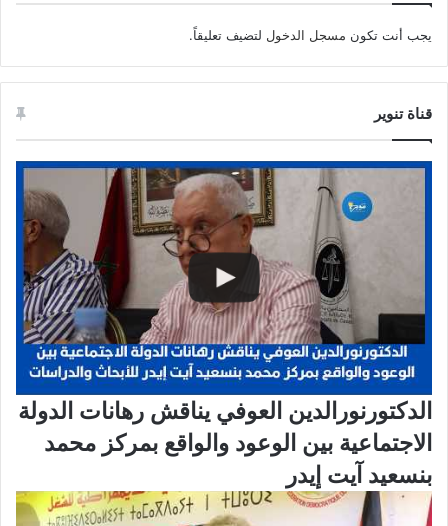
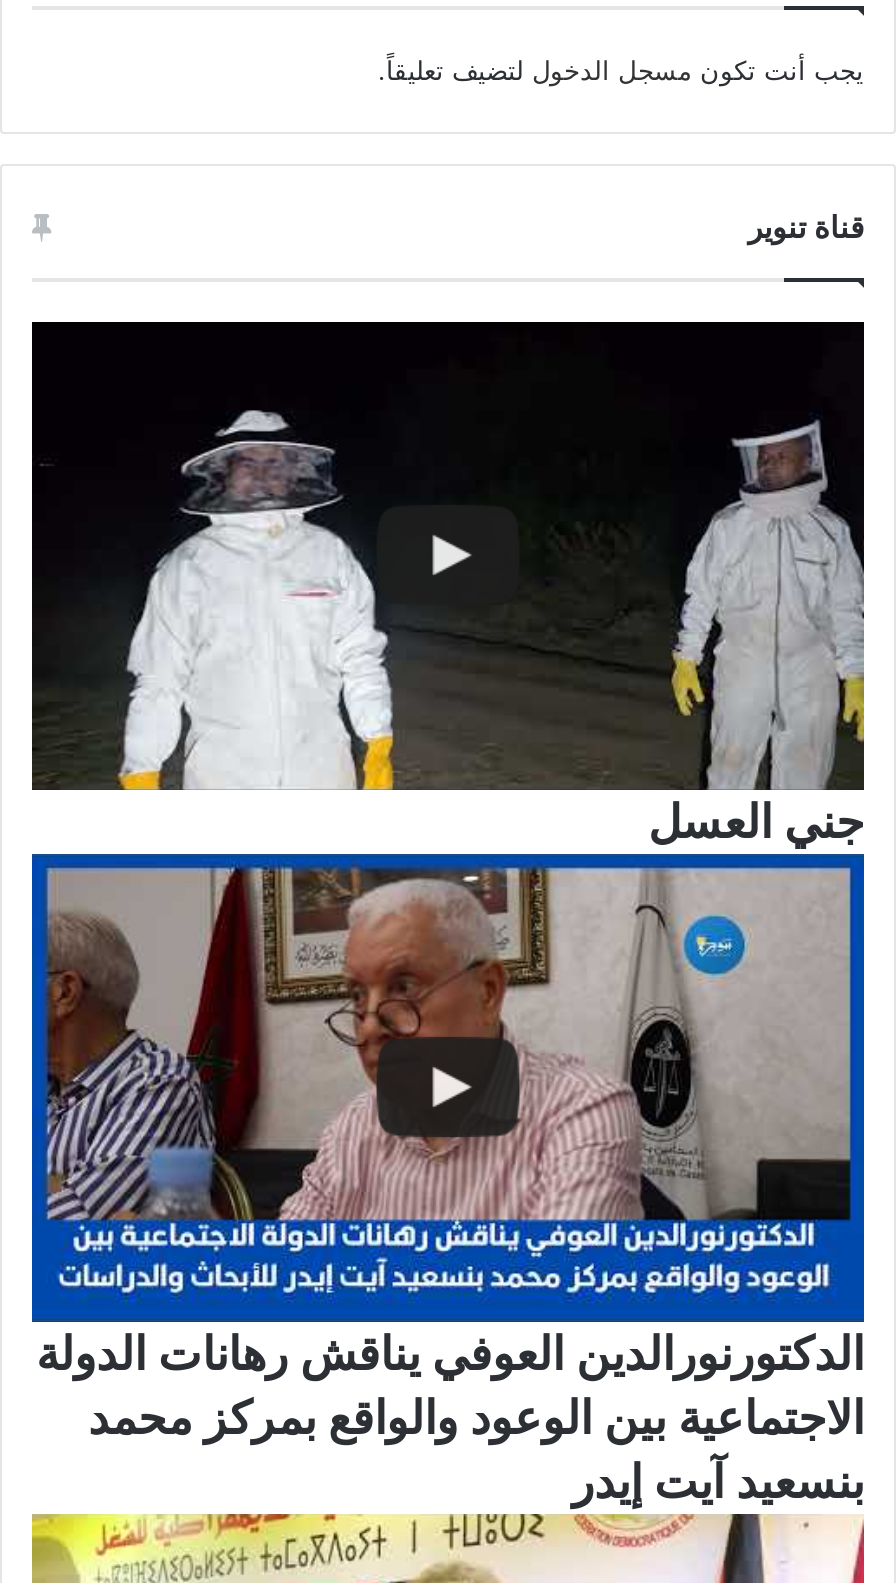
+ [image]
+ جني العسل
